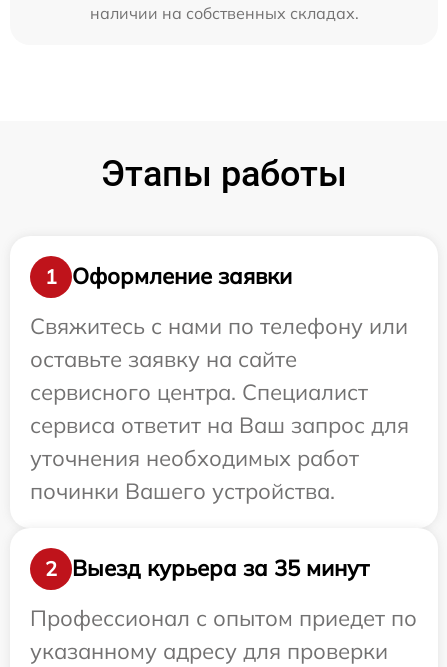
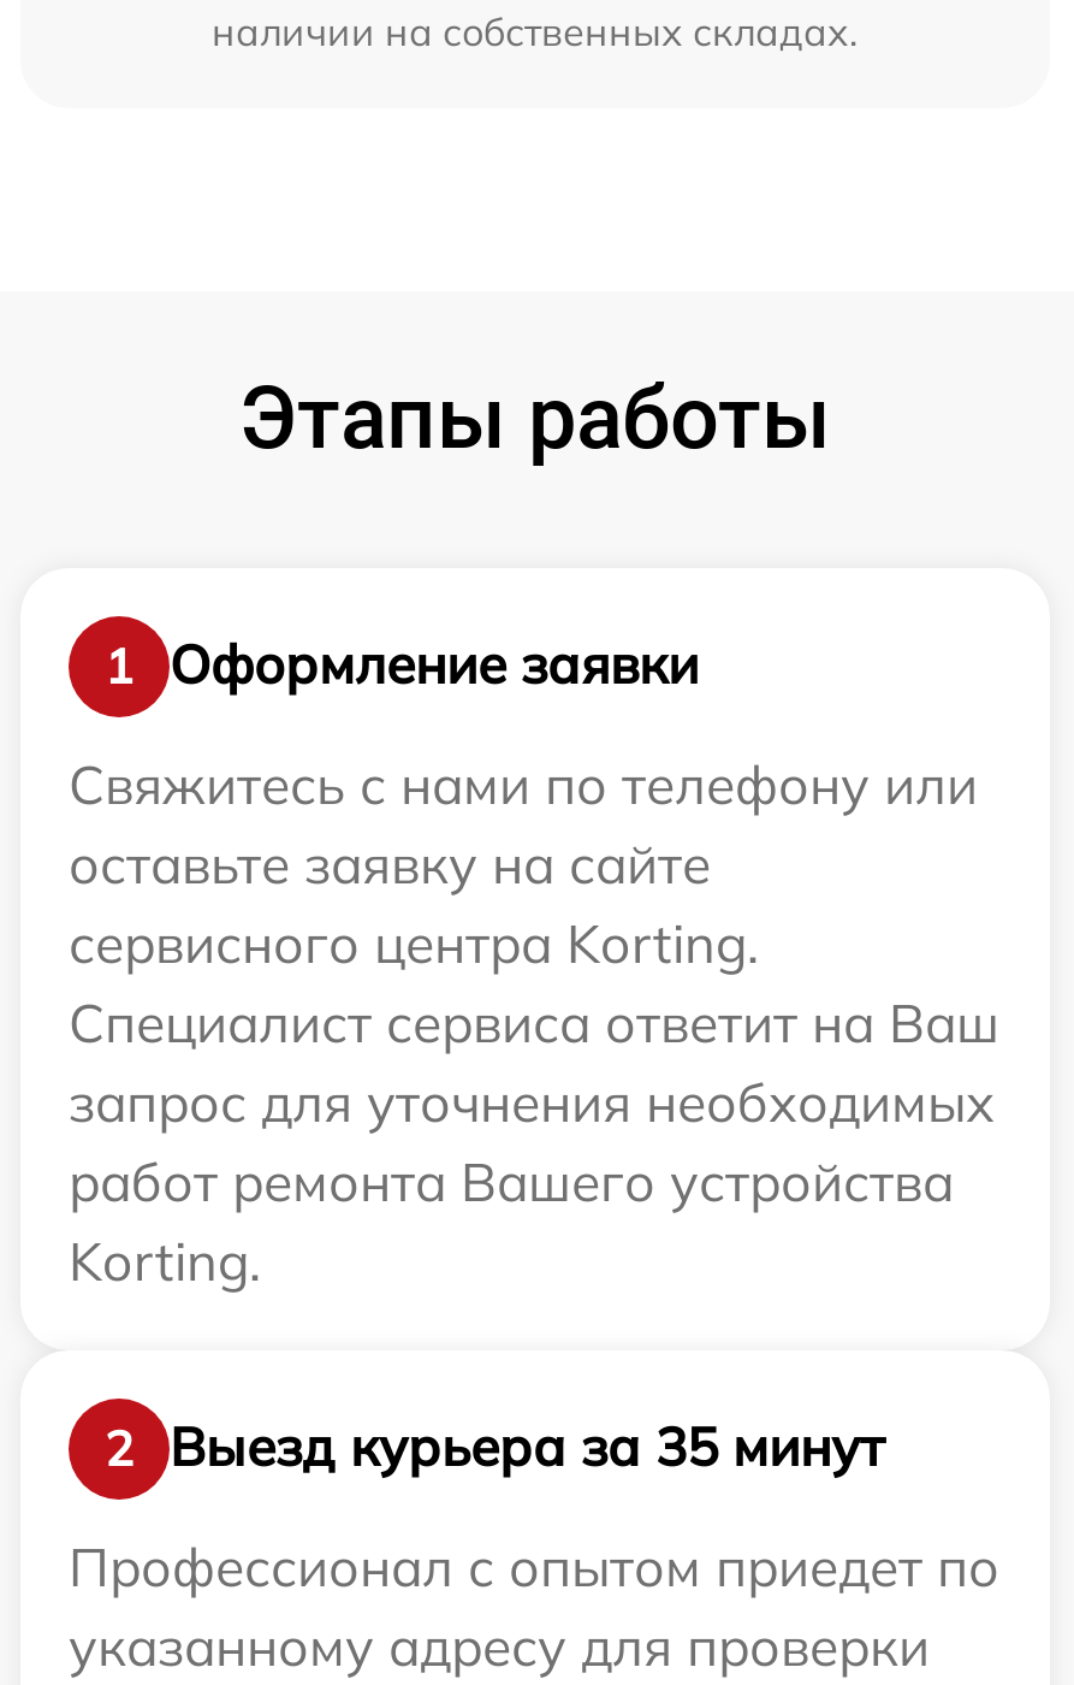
- сервисного центра. Специалист
- сервиса ответит на Ваш запрос для
- уточнения необходимых работ
- починки Вашего устройства.
+ сервисного центра Korting.
+ Специалист сервиса ответит на Ваш
+ запрос для уточнения необходимых
+ работ ремонта Вашего устройства
+ Korting.
